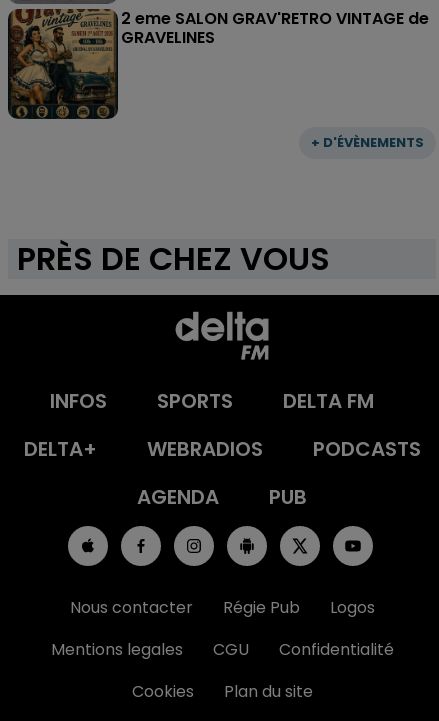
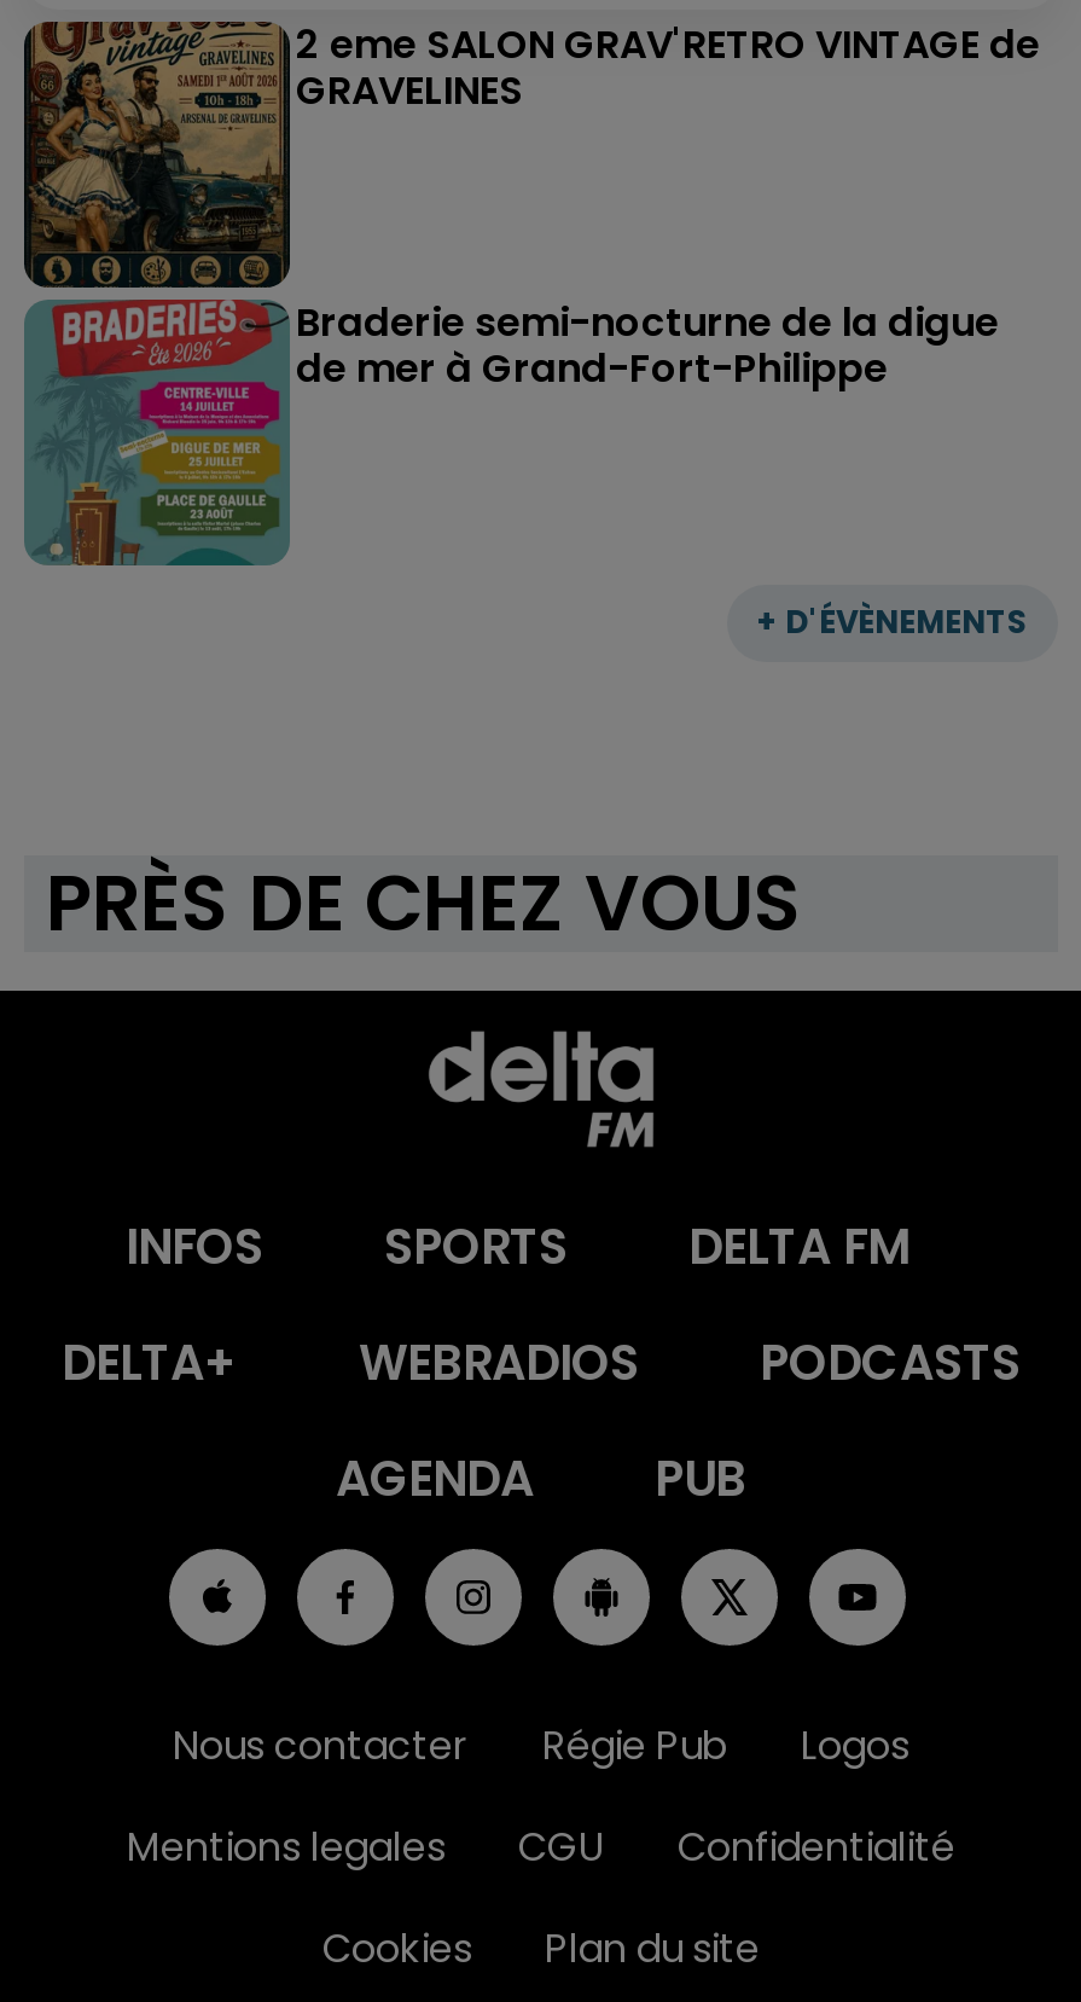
+ [image]
+ Braderie semi-nocturne de la digue
+ de mer à Grand-Fort-Philippe
